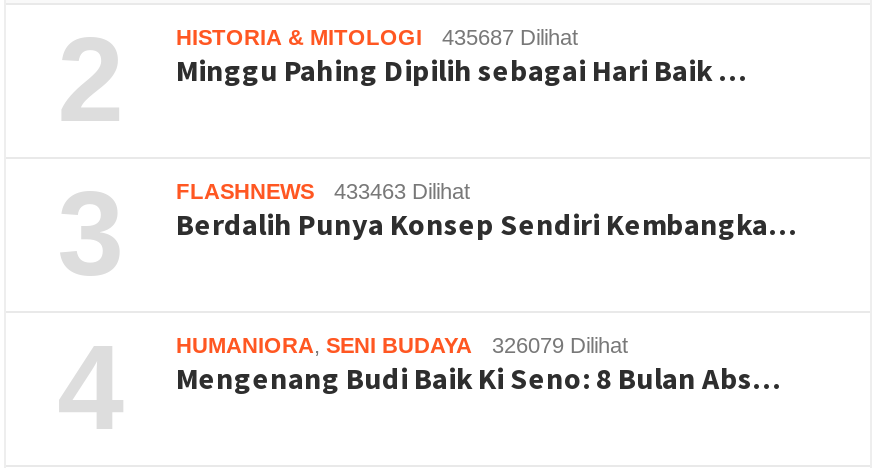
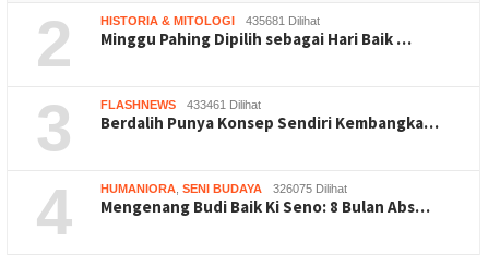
- HISTORIA & MITOLOGI 435687 Dilihat
+ HISTORIA & MITOLOGI 435681 Dilihat

- FLASHNEWS 433463 Dilihat
+ FLASHNEWS 433461 Dilihat

- HUMANIORA, SENI BUDAYA 326079 Dilihat
+ HUMANIORA, SENI BUDAYA 326075 Dilihat
